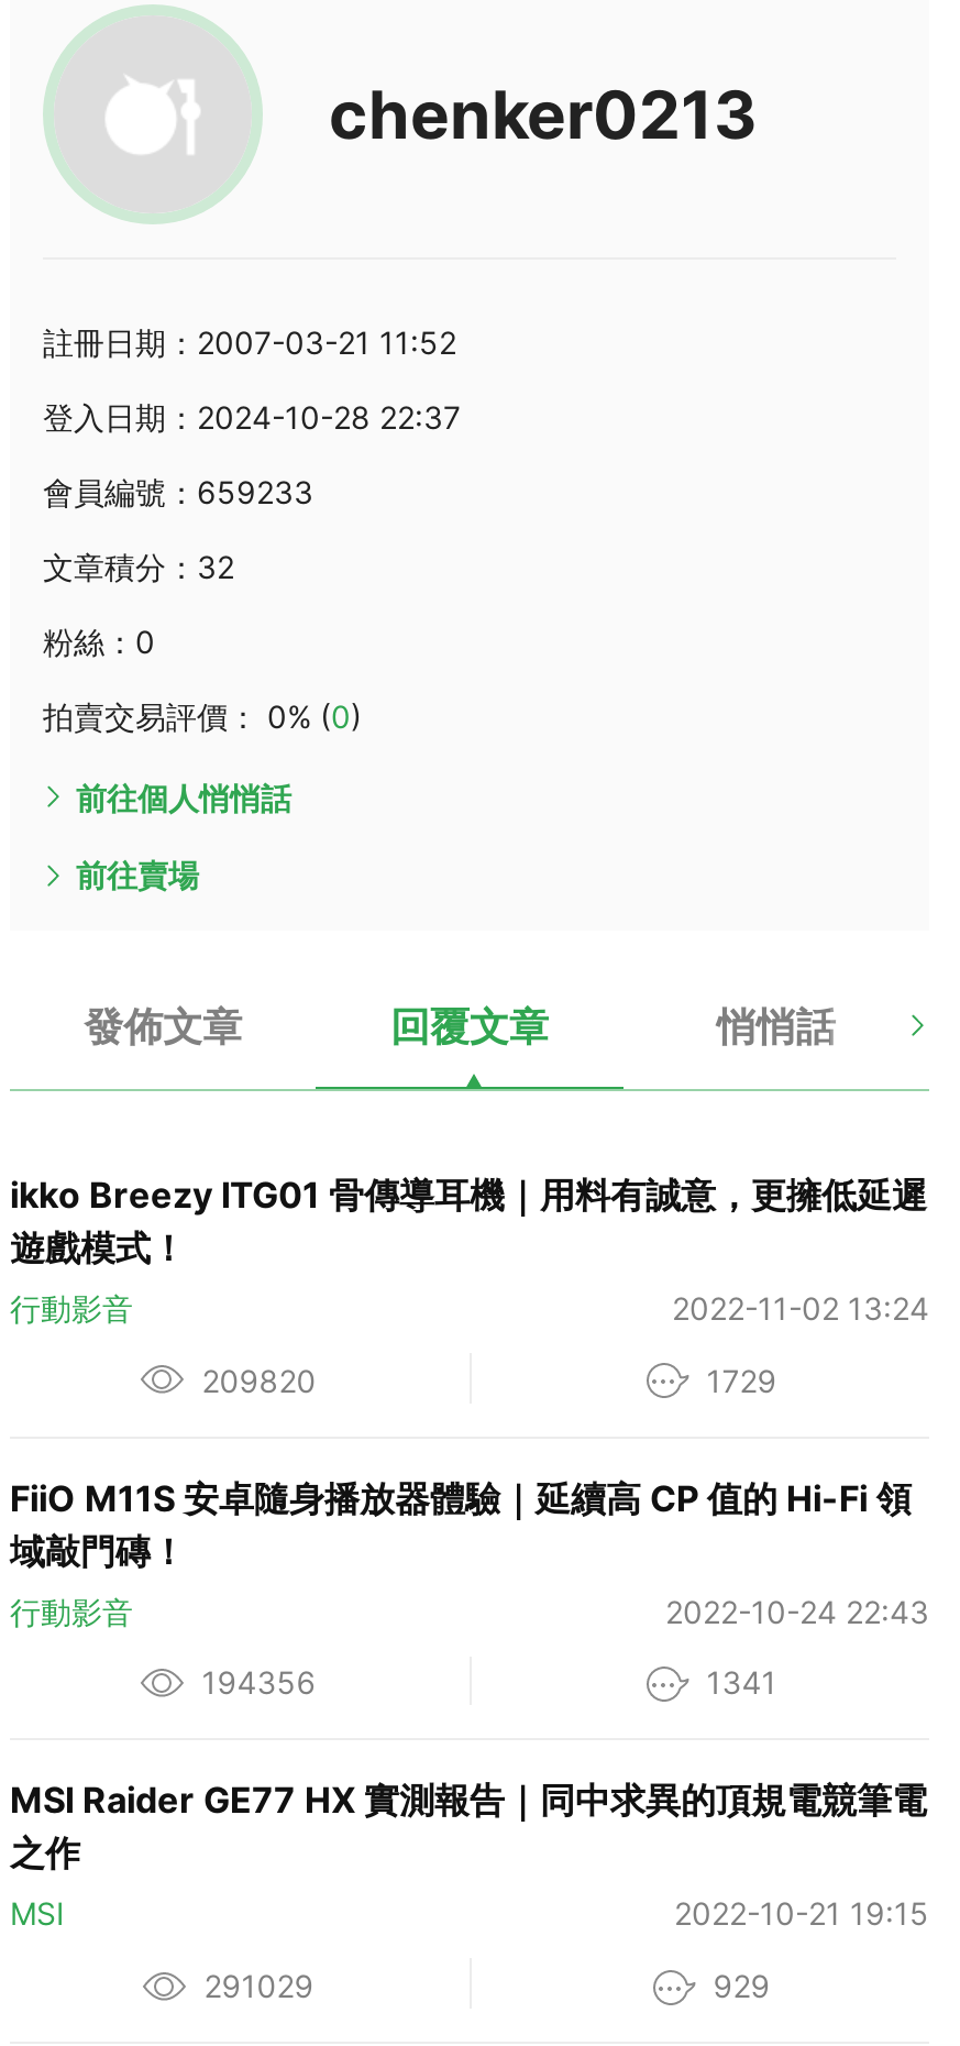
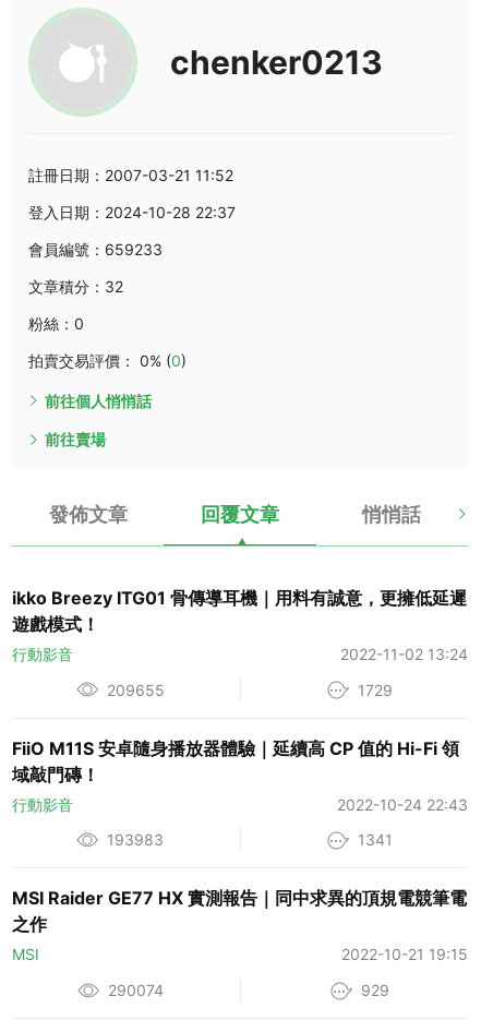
- 209820
+ 209655

- 194356
+ 193983

- 291029
+ 290074
